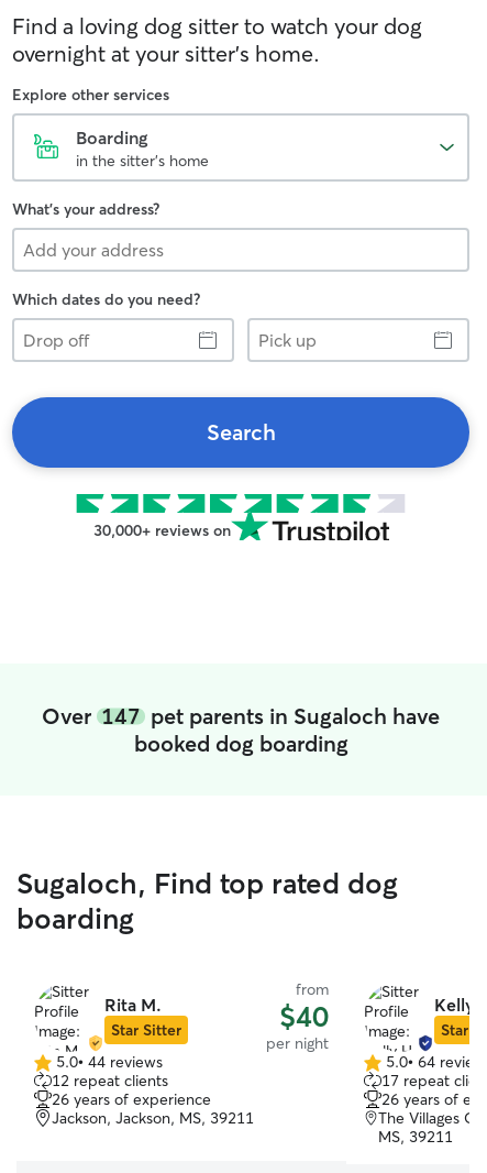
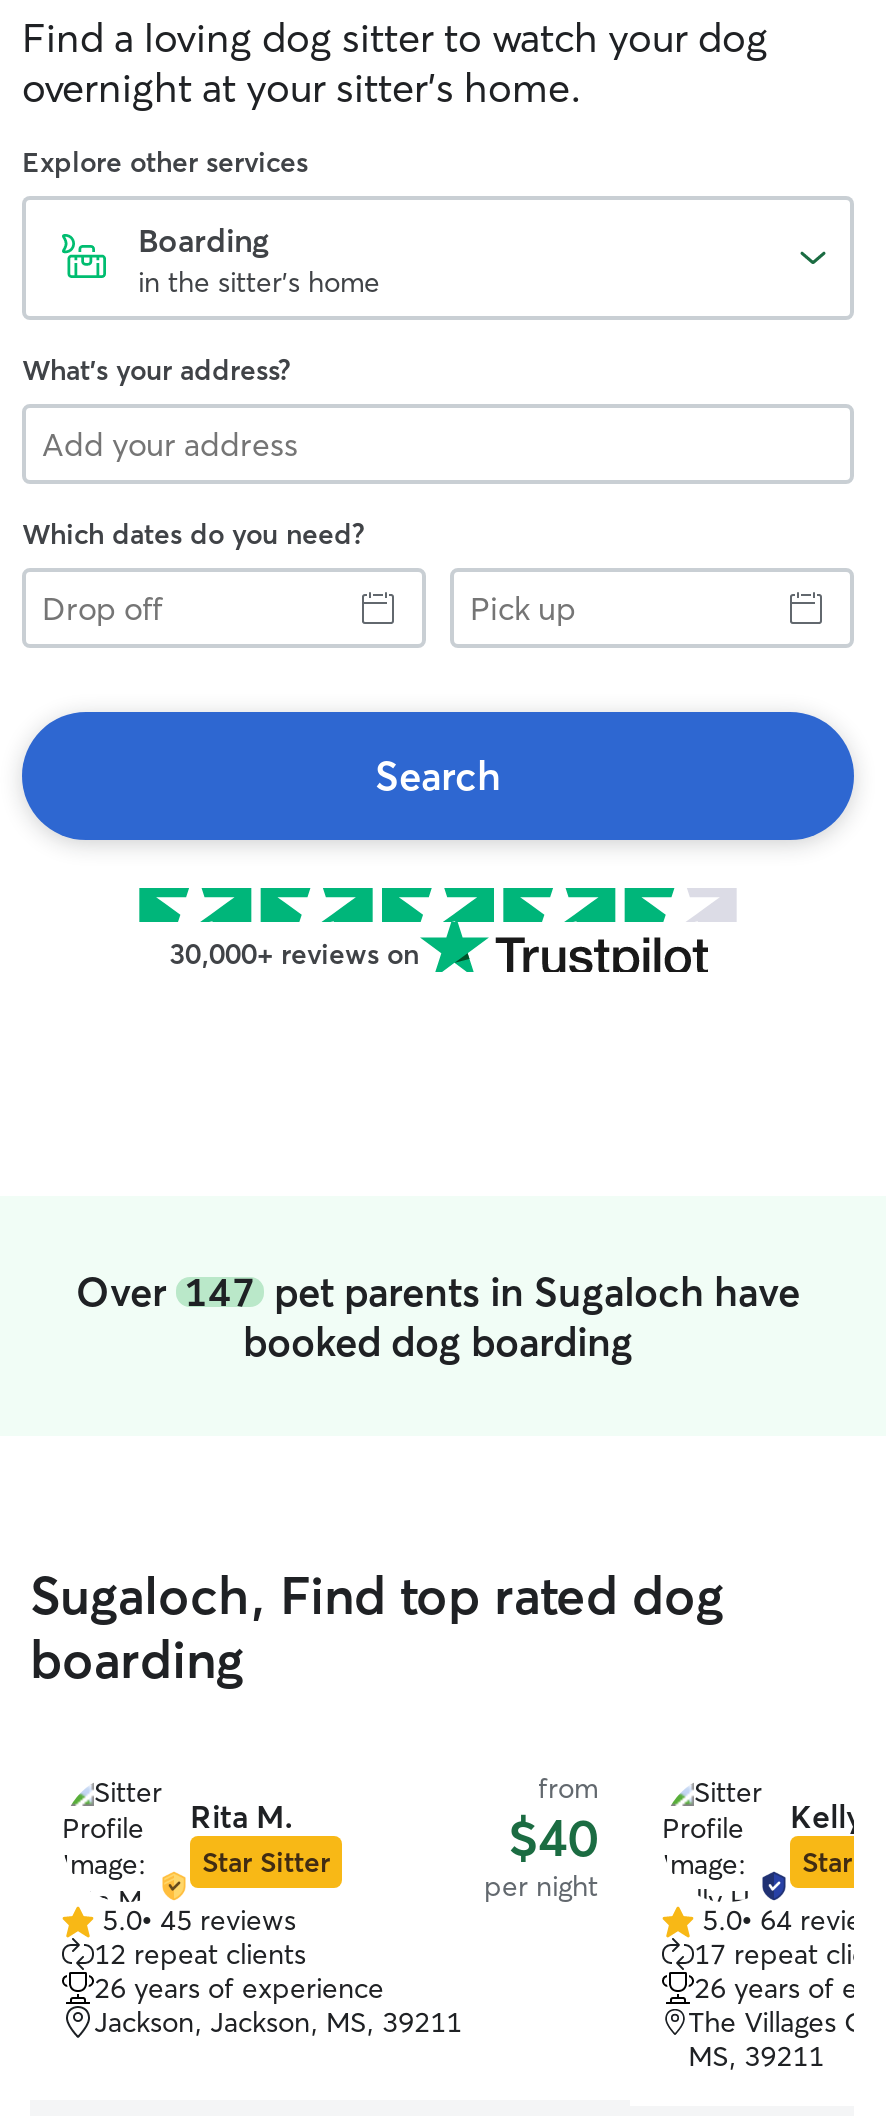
- 5.0• 44 reviews
+ 5.0• 45 reviews
